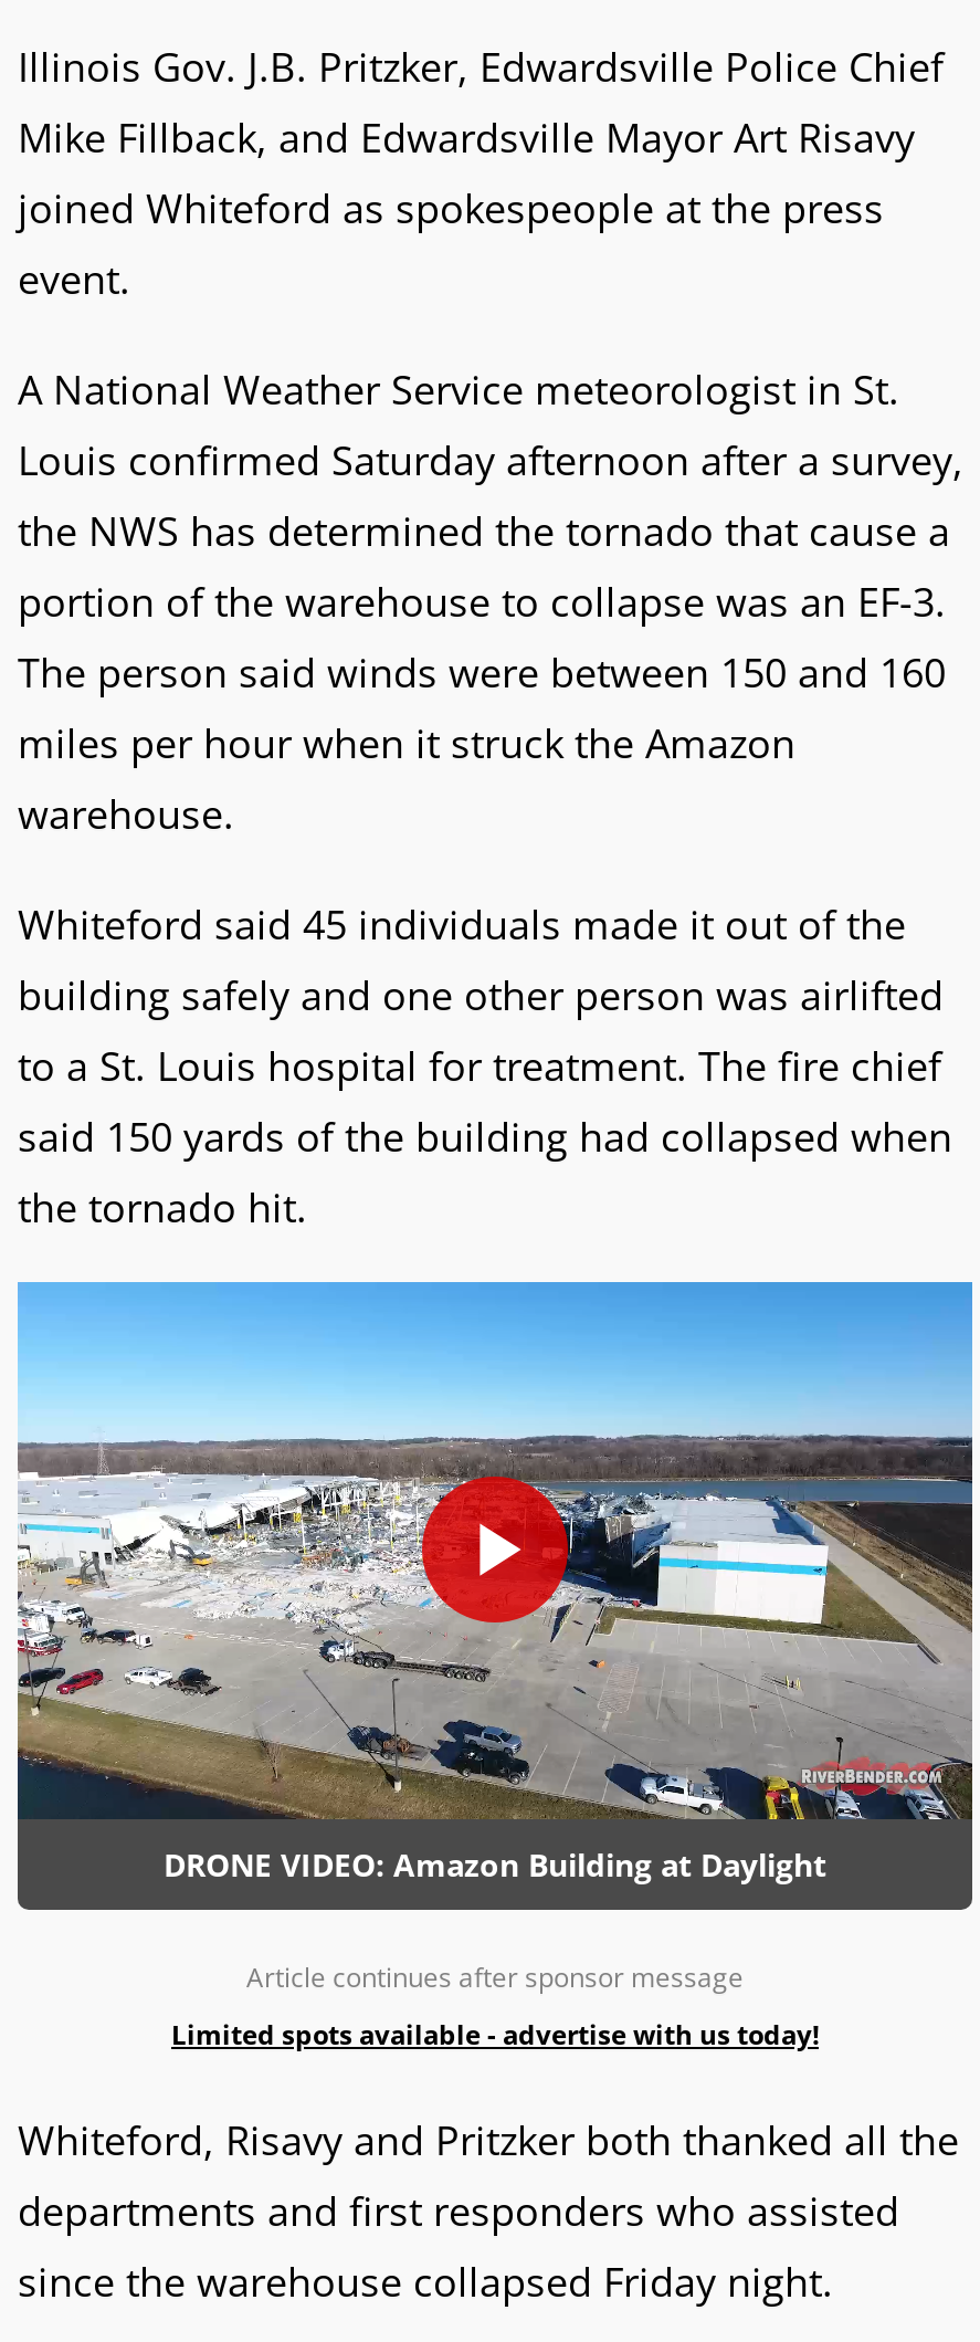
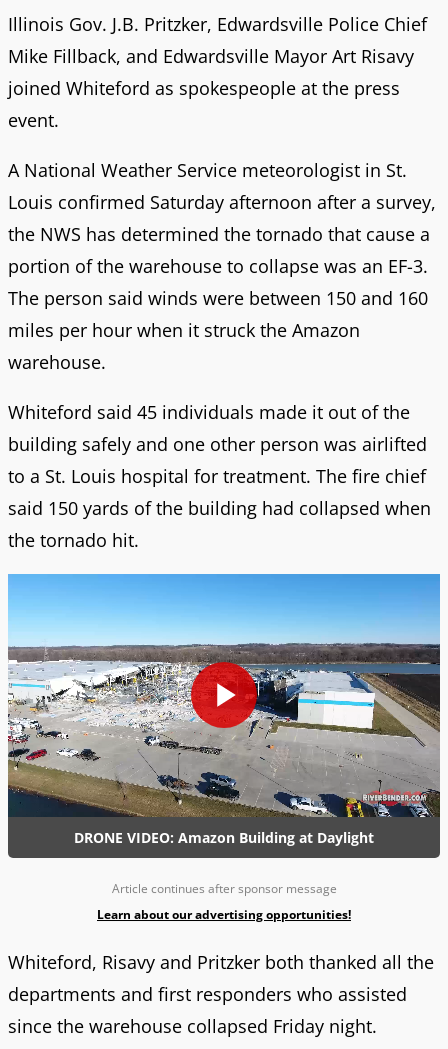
- Limited spots available - advertise with us today!
+ Learn about our advertising opportunities!
